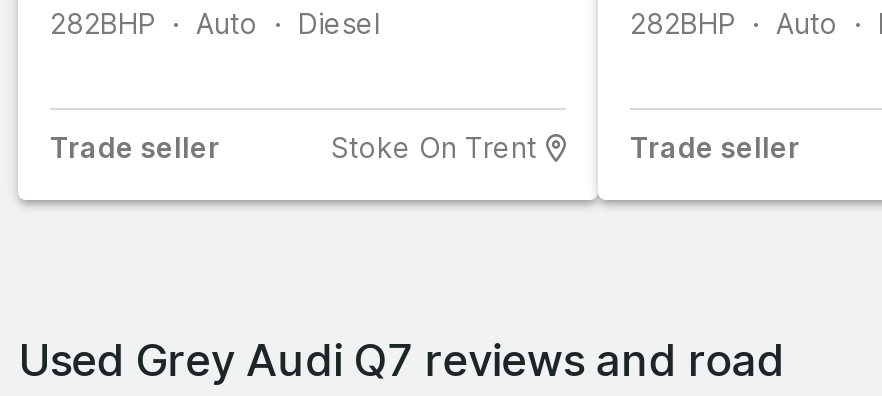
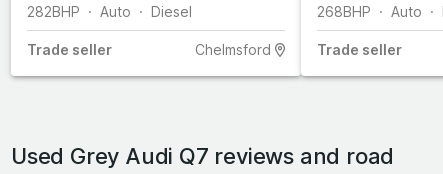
- 282BHP
+ 268BHP

- Stoke On Trent
+ Chelmsford
